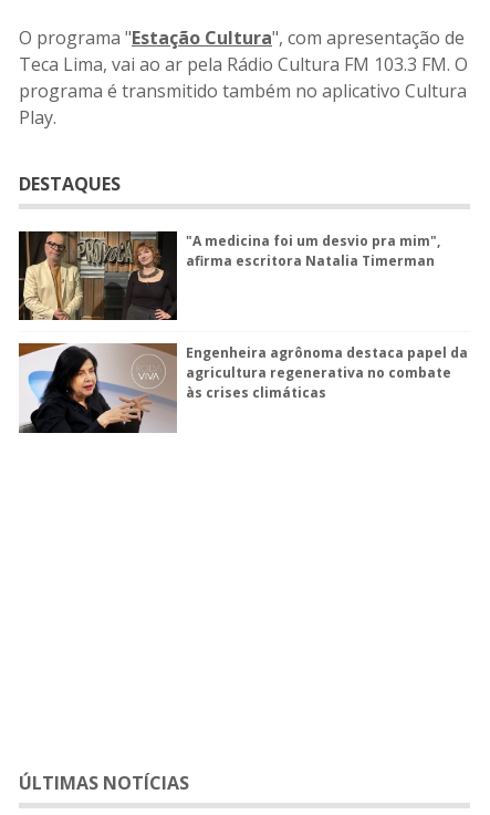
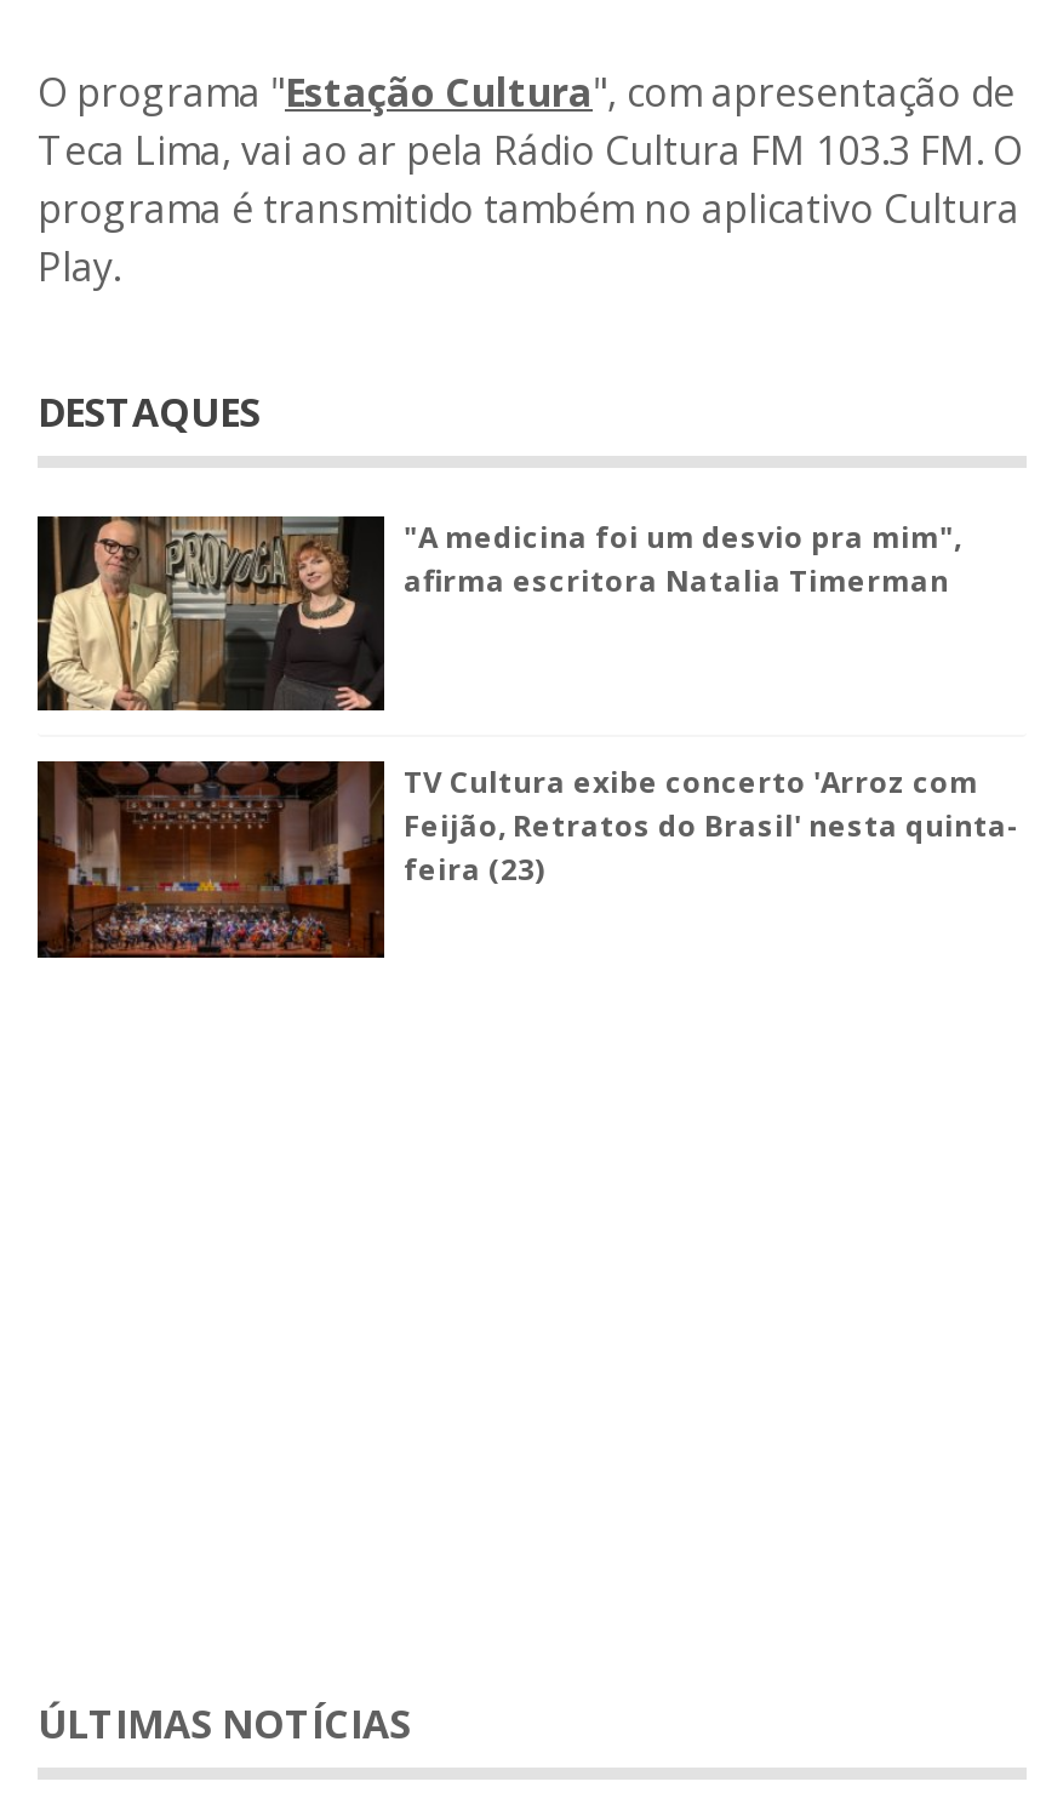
- [image]
- Engenheira agrônoma destaca papel da
- agricultura regenerativa no combate
- às crises climáticas
+ [image]
+ TV Cultura exibe concerto 'Arroz com
+ Feijão, Retratos do Brasil' nesta quinta-
+ feira (23)
